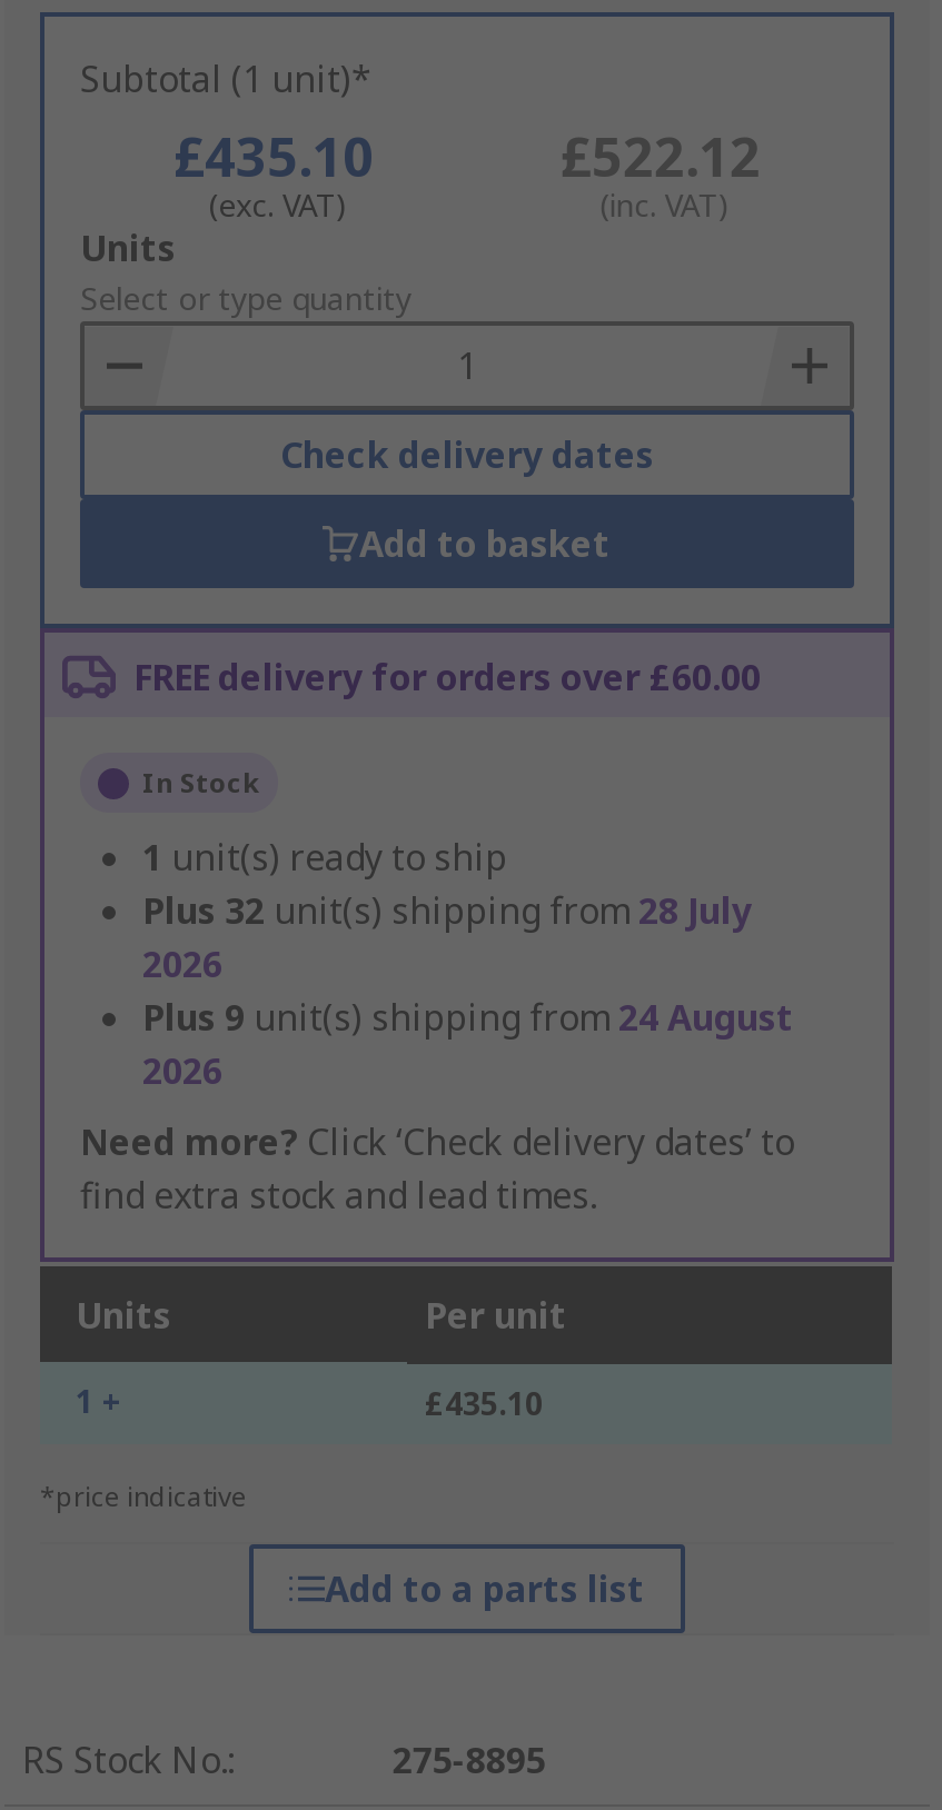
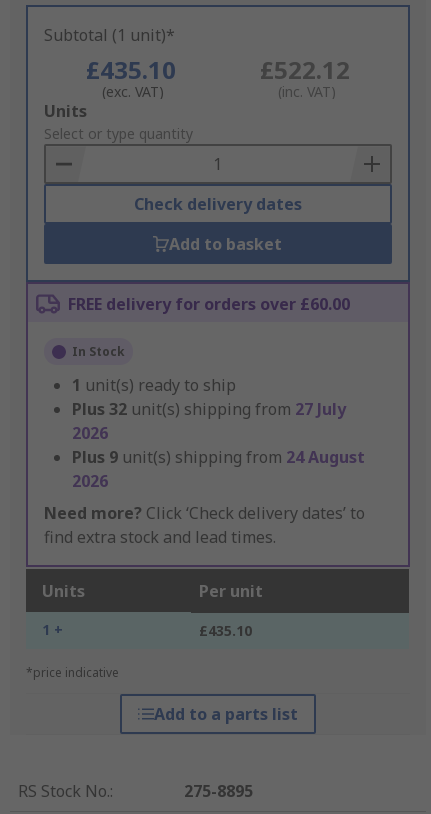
- Plus 32 unit(s) shipping from 28 July
+ Plus 32 unit(s) shipping from 27 July
